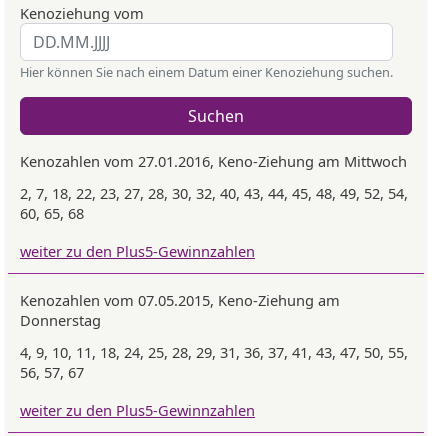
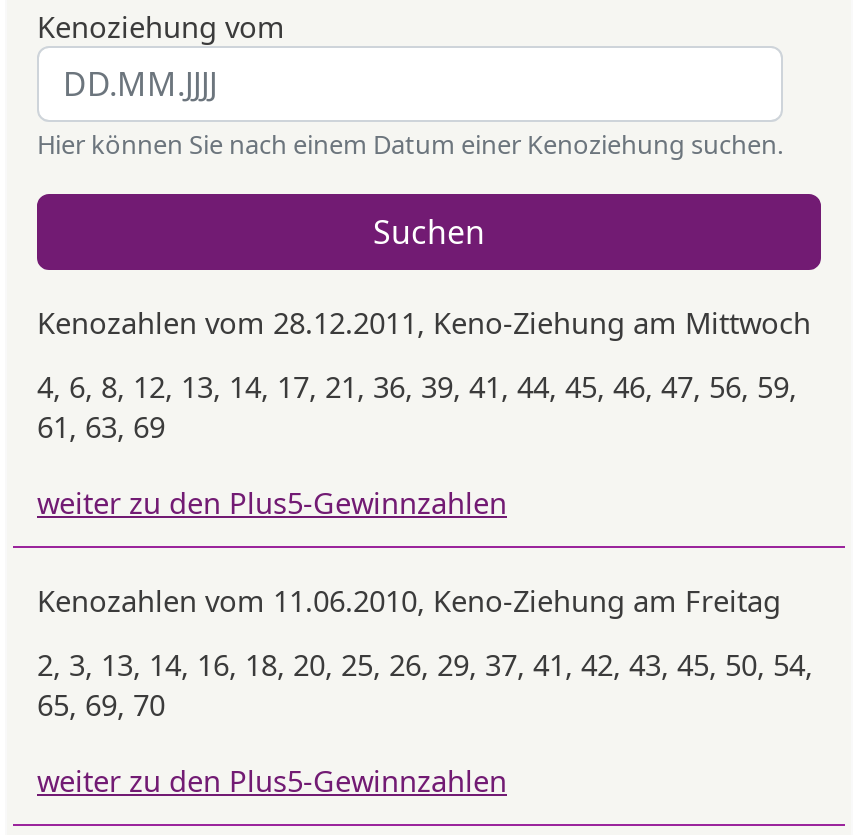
- Kenozahlen vom 27.01.2016, Keno-Ziehung am Mittwoch
+ Kenozahlen vom 28.12.2011, Keno-Ziehung am Mittwoch

- 2, 7, 18, 22, 23, 27, 28, 30, 32, 40, 43, 44, 45, 48, 49, 52, 54,
+ 4, 6, 8, 12, 13, 14, 17, 21, 36, 39, 41, 44, 45, 46, 47, 56, 59,

- 60, 65, 68
+ 61, 63, 69

- Kenozahlen vom 07.05.2015, Keno-Ziehung am
- Donnerstag
+ Kenozahlen vom 11.06.2010, Keno-Ziehung am Freitag

- 4, 9, 10, 11, 18, 24, 25, 28, 29, 31, 36, 37, 41, 43, 47, 50, 55,
- 56, 57, 67
+ 2, 3, 13, 14, 16, 18, 20, 25, 26, 29, 37, 41, 42, 43, 45, 50, 54,
+ 65, 69, 70
